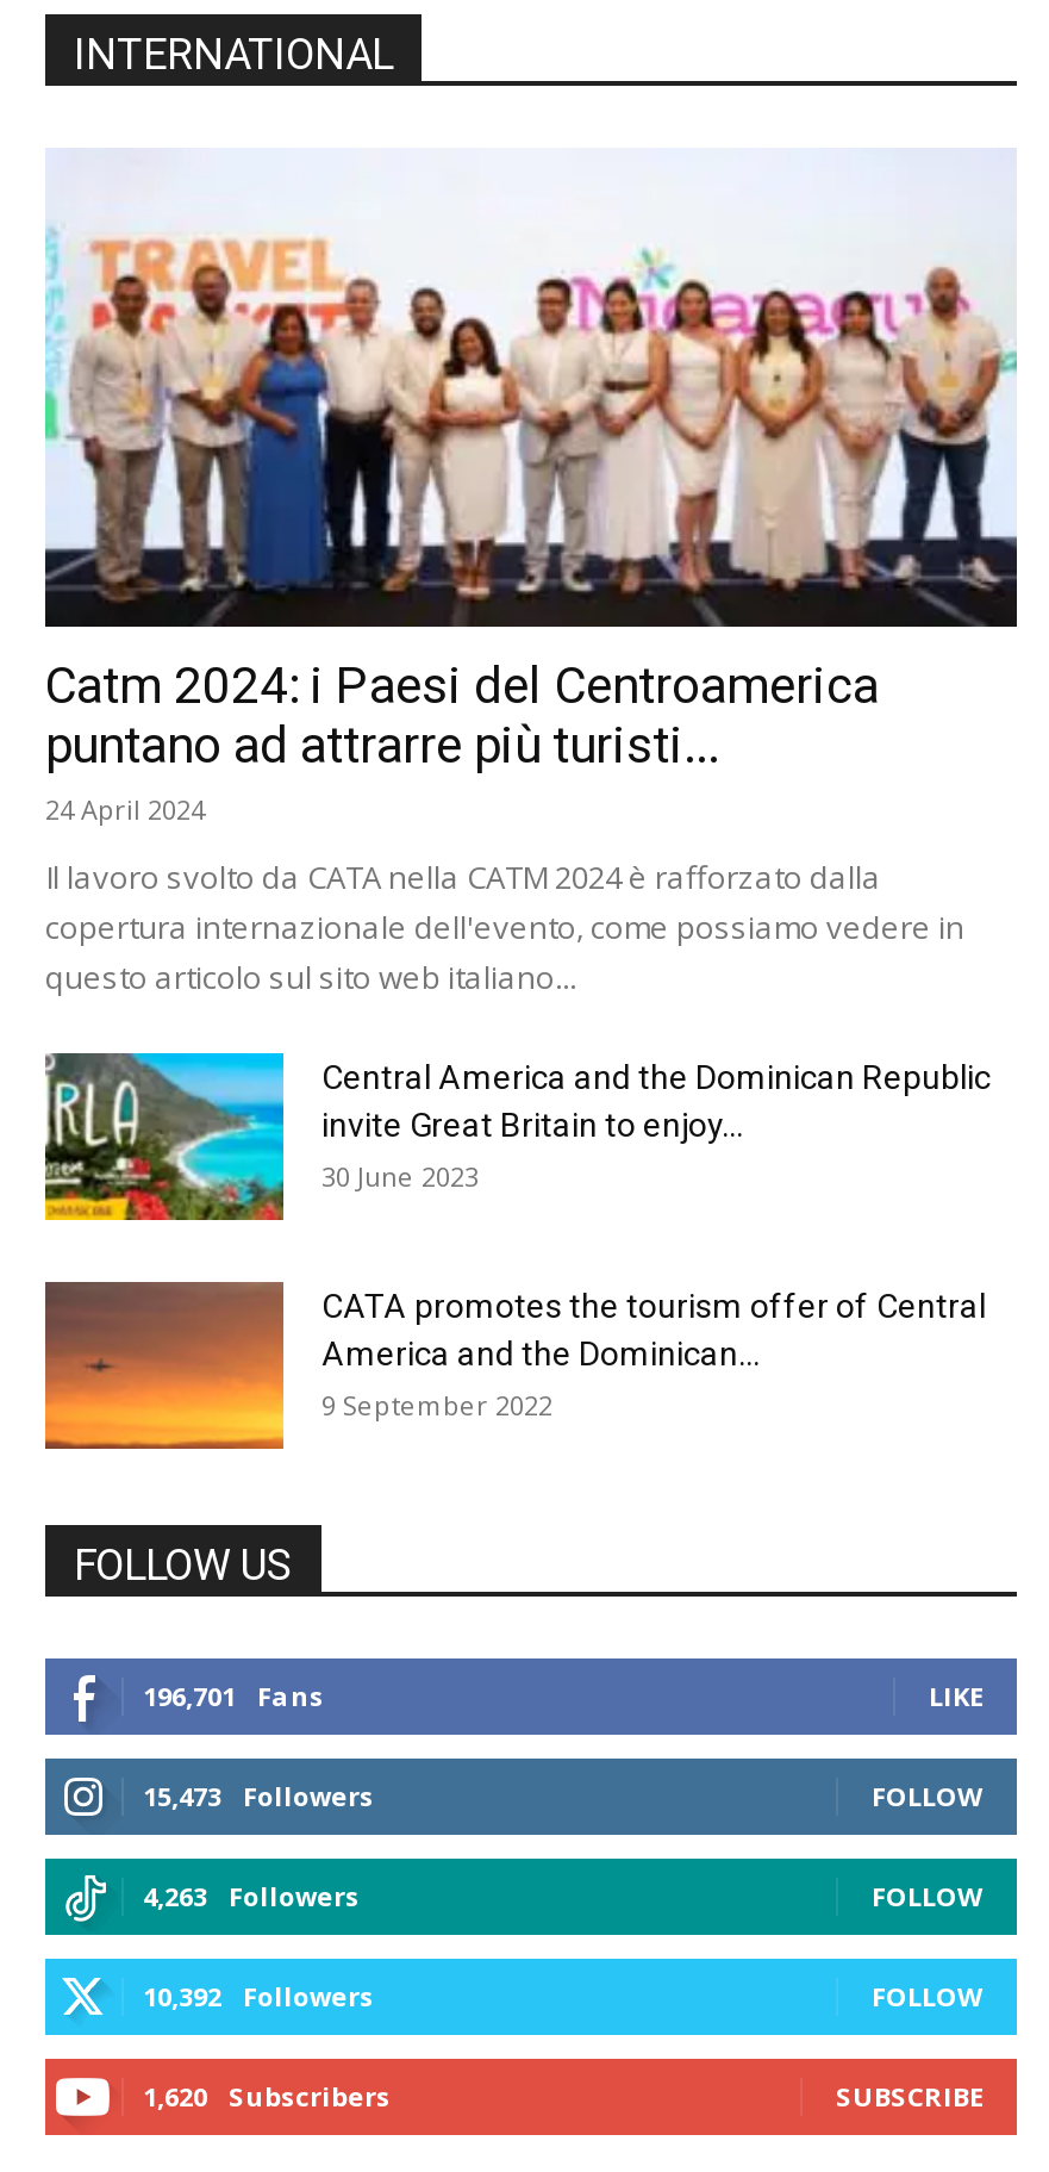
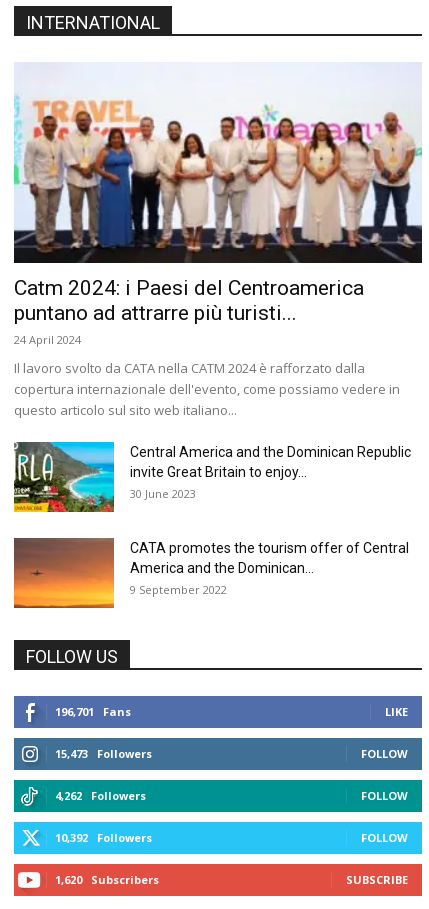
- 4,263 Followers
+ 4,262 Followers
